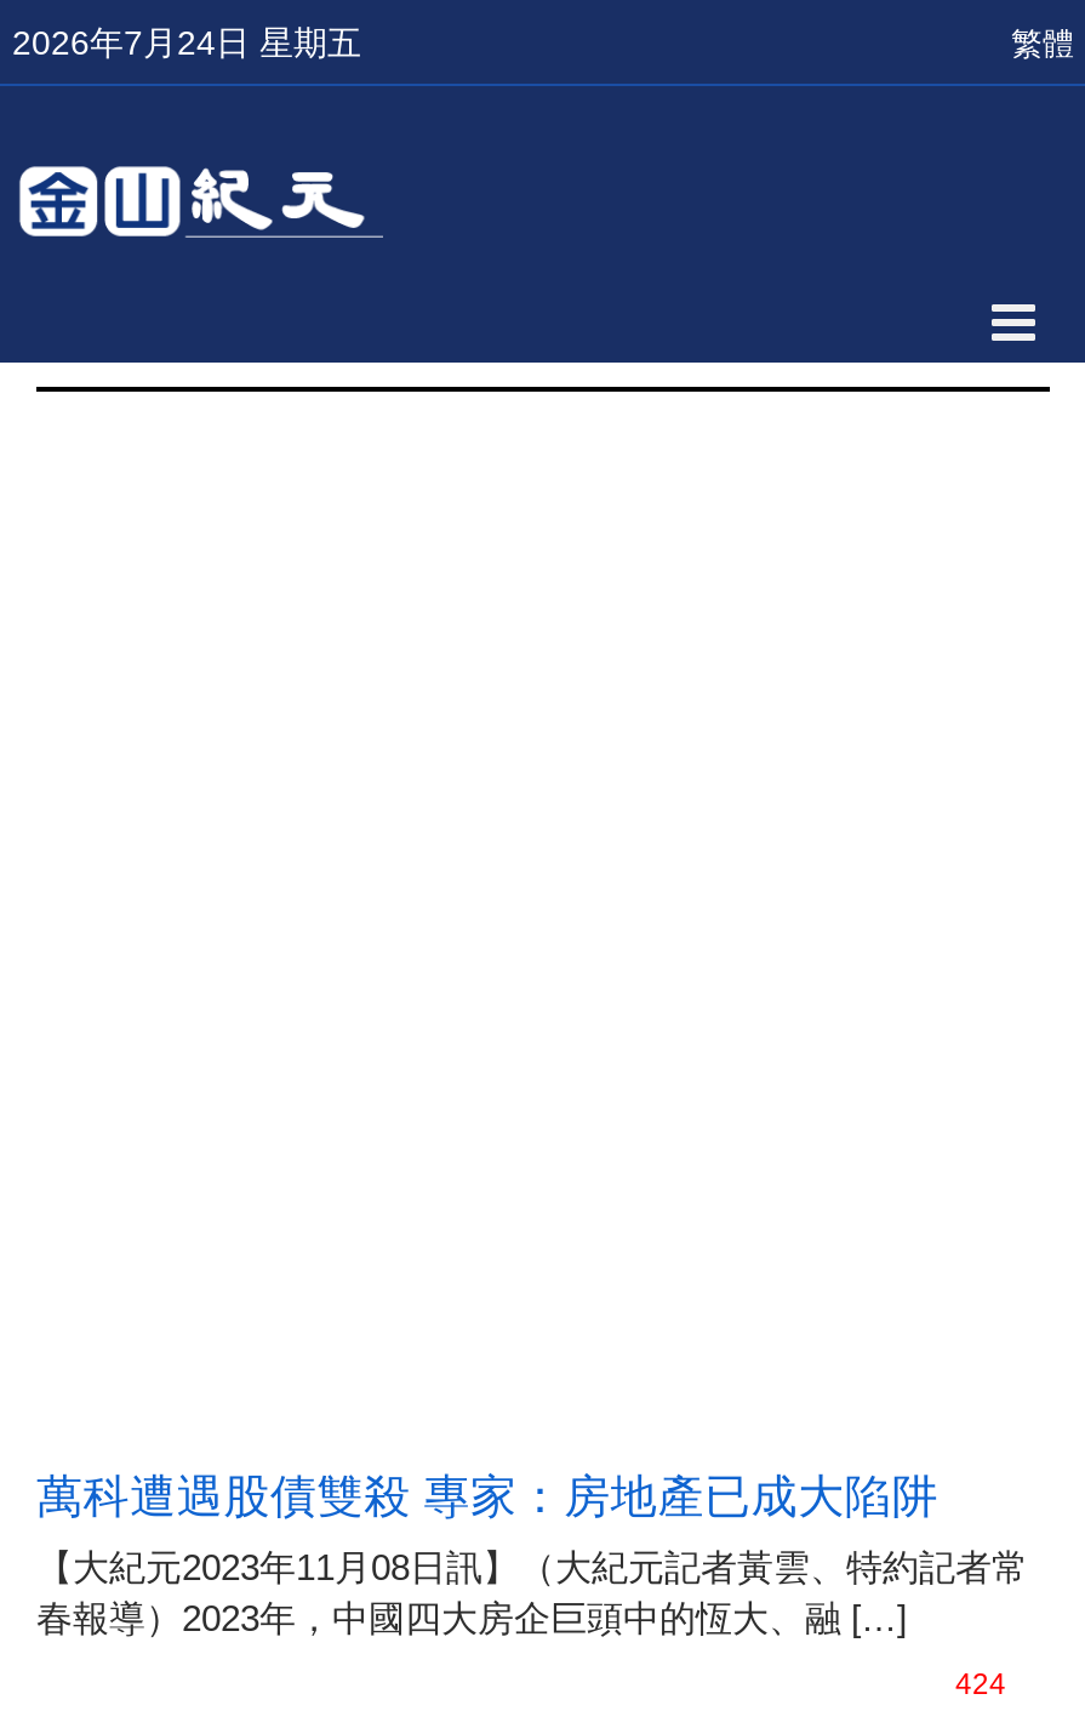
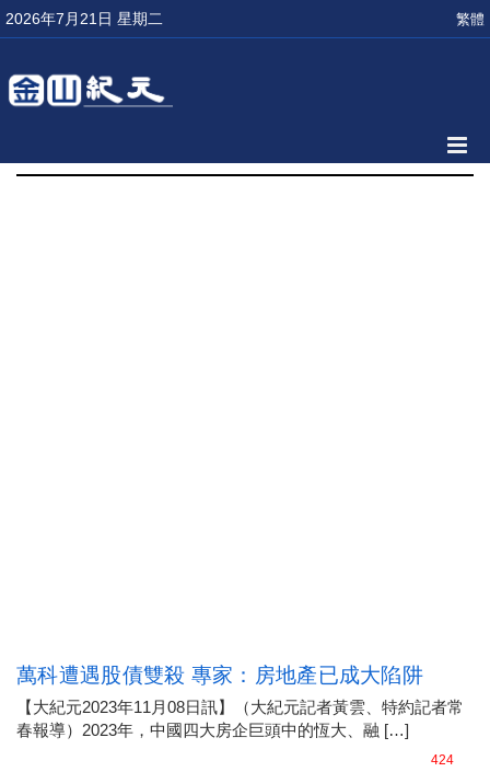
- 2026年7月24日 星期五
+ 2026年7月21日 星期二
